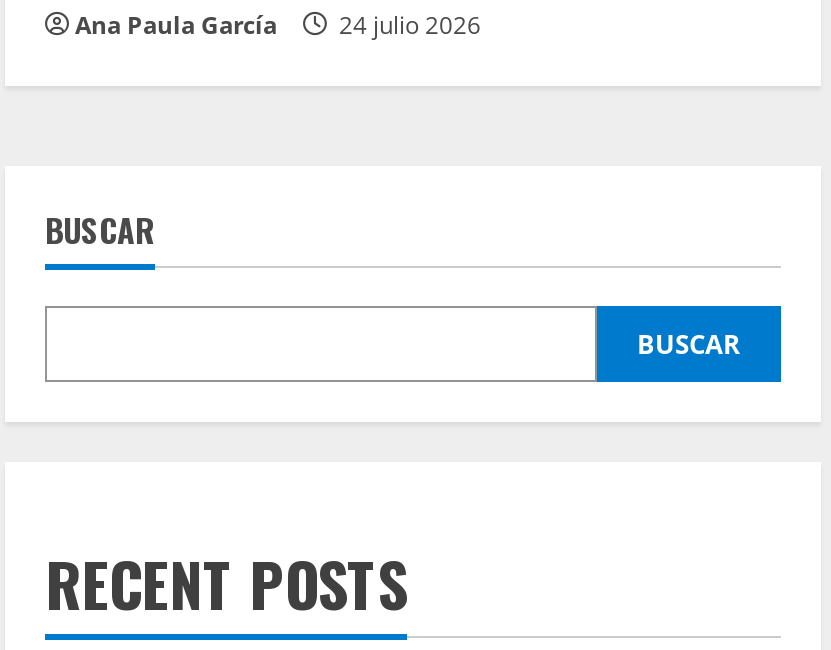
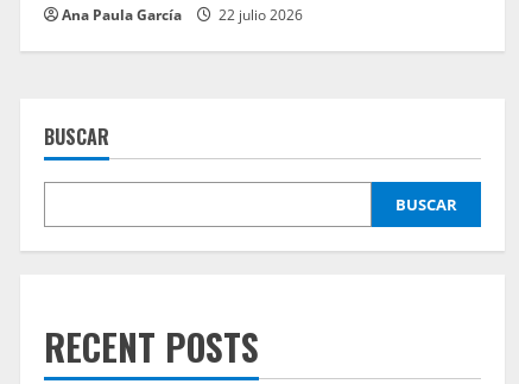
- Ana Paula García 24 julio 2026
+ Ana Paula García 22 julio 2026
